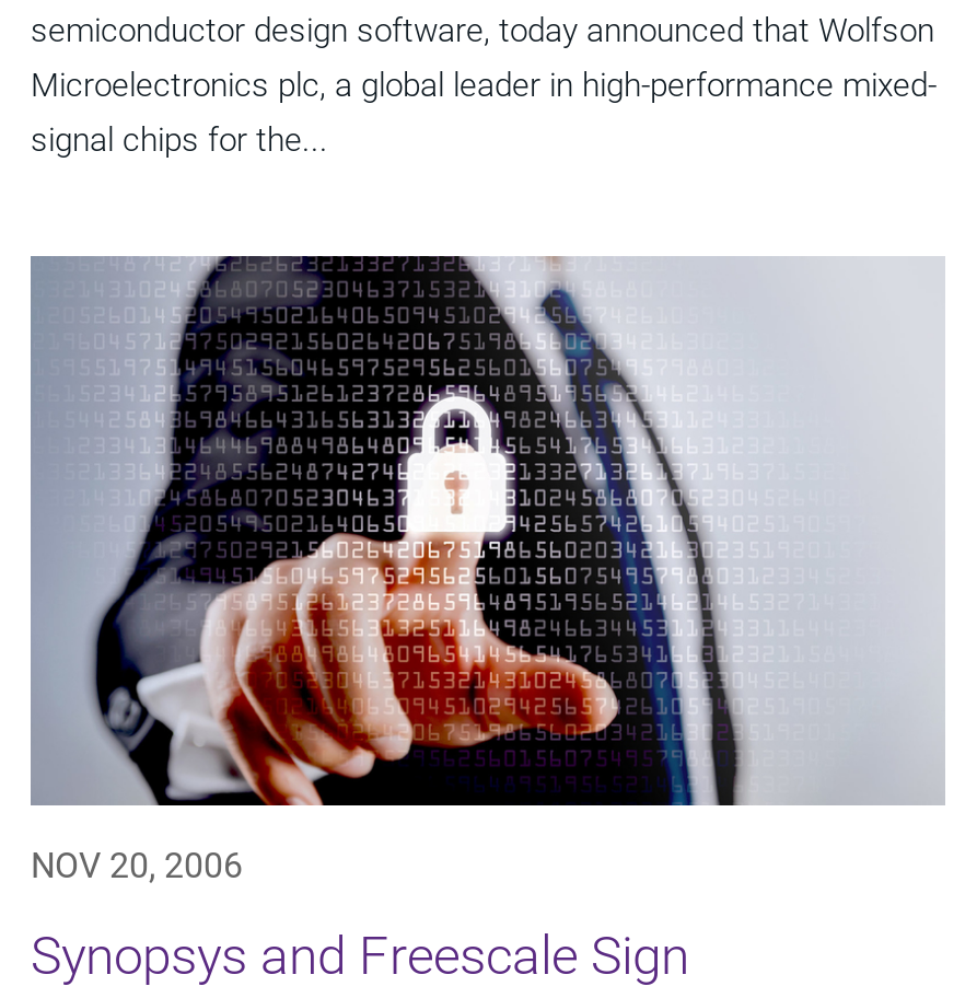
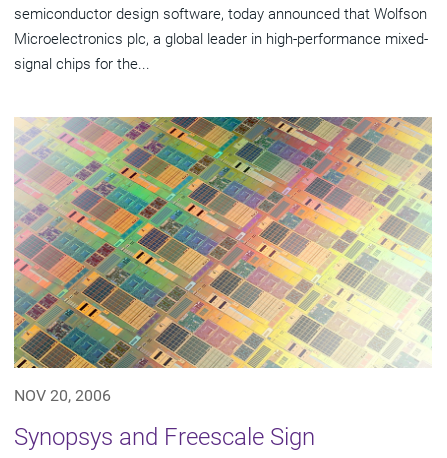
- [image]
+ [image]
